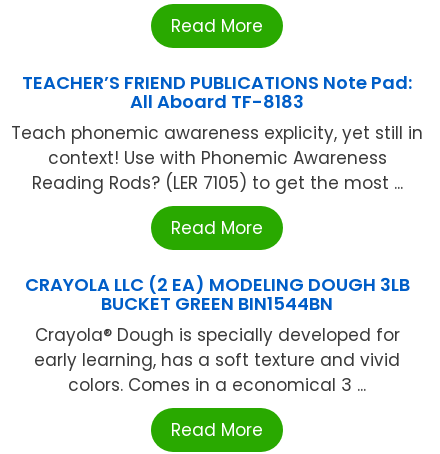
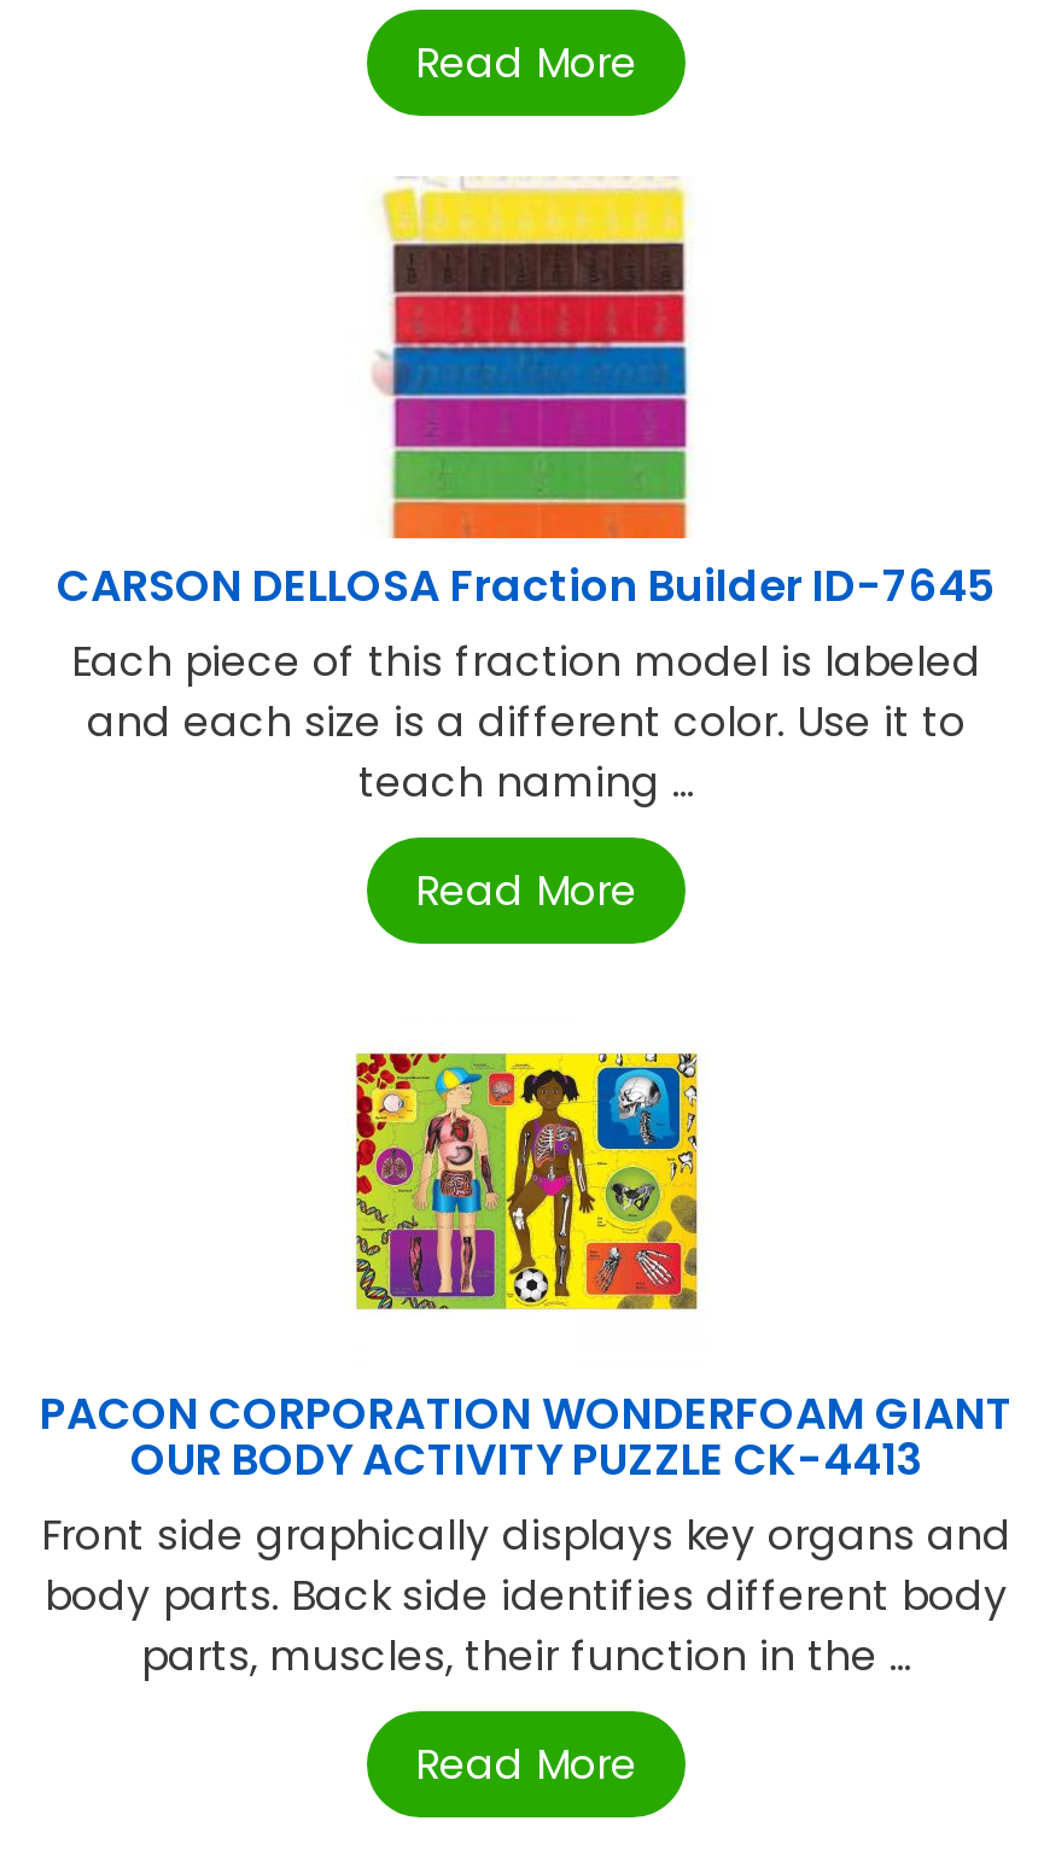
- TEACHER’S FRIEND PUBLICATIONS Note Pad:
- All Aboard TF-8183
- Teach phonemic awareness explicity, yet still in
- context! Use with Phonemic Awareness
- Reading Rods? (LER 7105) to get the most ...
+ CARSON DELLOSA Fraction Builder ID-7645
+ Each piece of this fraction model is labeled
+ and each size is a different color. Use it to
+ teach naming ...

- CRAYOLA LLC (2 EA) MODELING DOUGH 3LB
- BUCKET GREEN BIN1544BN
- Crayola® Dough is specially developed for
- early learning, has a soft texture and vivid
- colors. Comes in a economical 3 ...
+ PACON CORPORATION WONDERFOAM GIANT
+ OUR BODY ACTIVITY PUZZLE CK-4413
+ Front side graphically displays key organs and
+ body parts. Back side identifies different body
+ parts, muscles, their function in the ...
